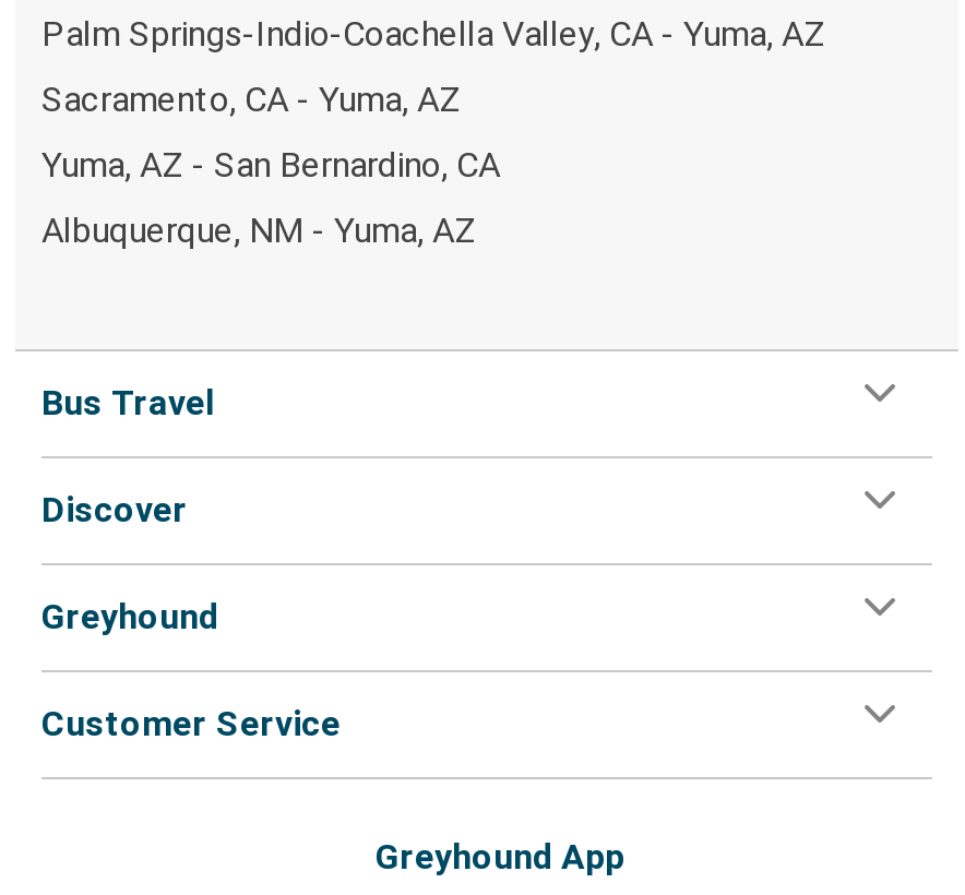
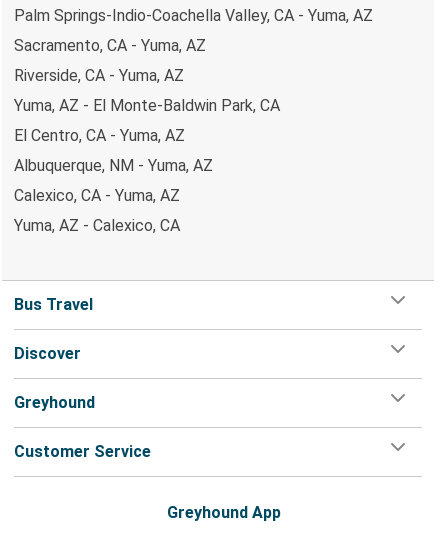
- Yuma, AZ - San Bernardino, CA
+ Riverside, CA - Yuma, AZ
+ Yuma, AZ - El Monte-Baldwin Park, CA
+ El Centro, CA - Yuma, AZ

+ Calexico, CA - Yuma, AZ
+ Yuma, AZ - Calexico, CA
